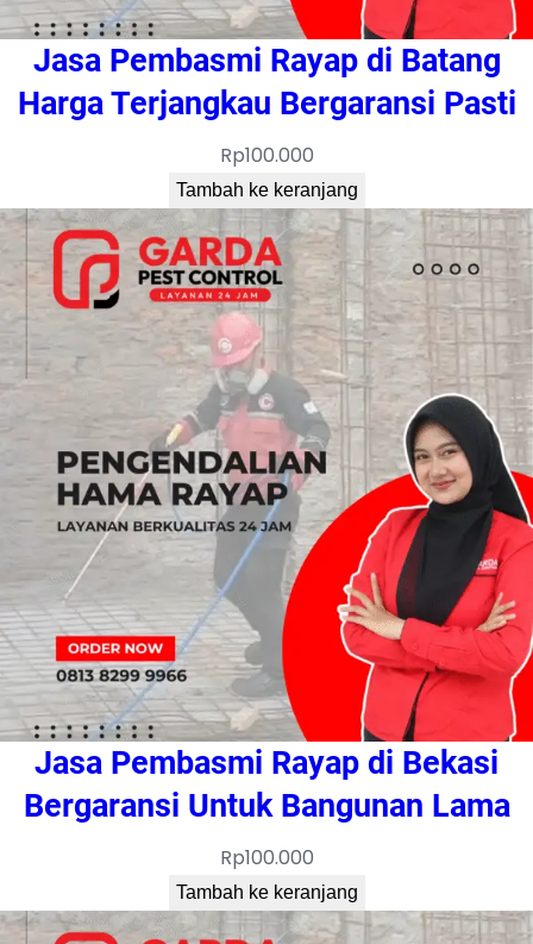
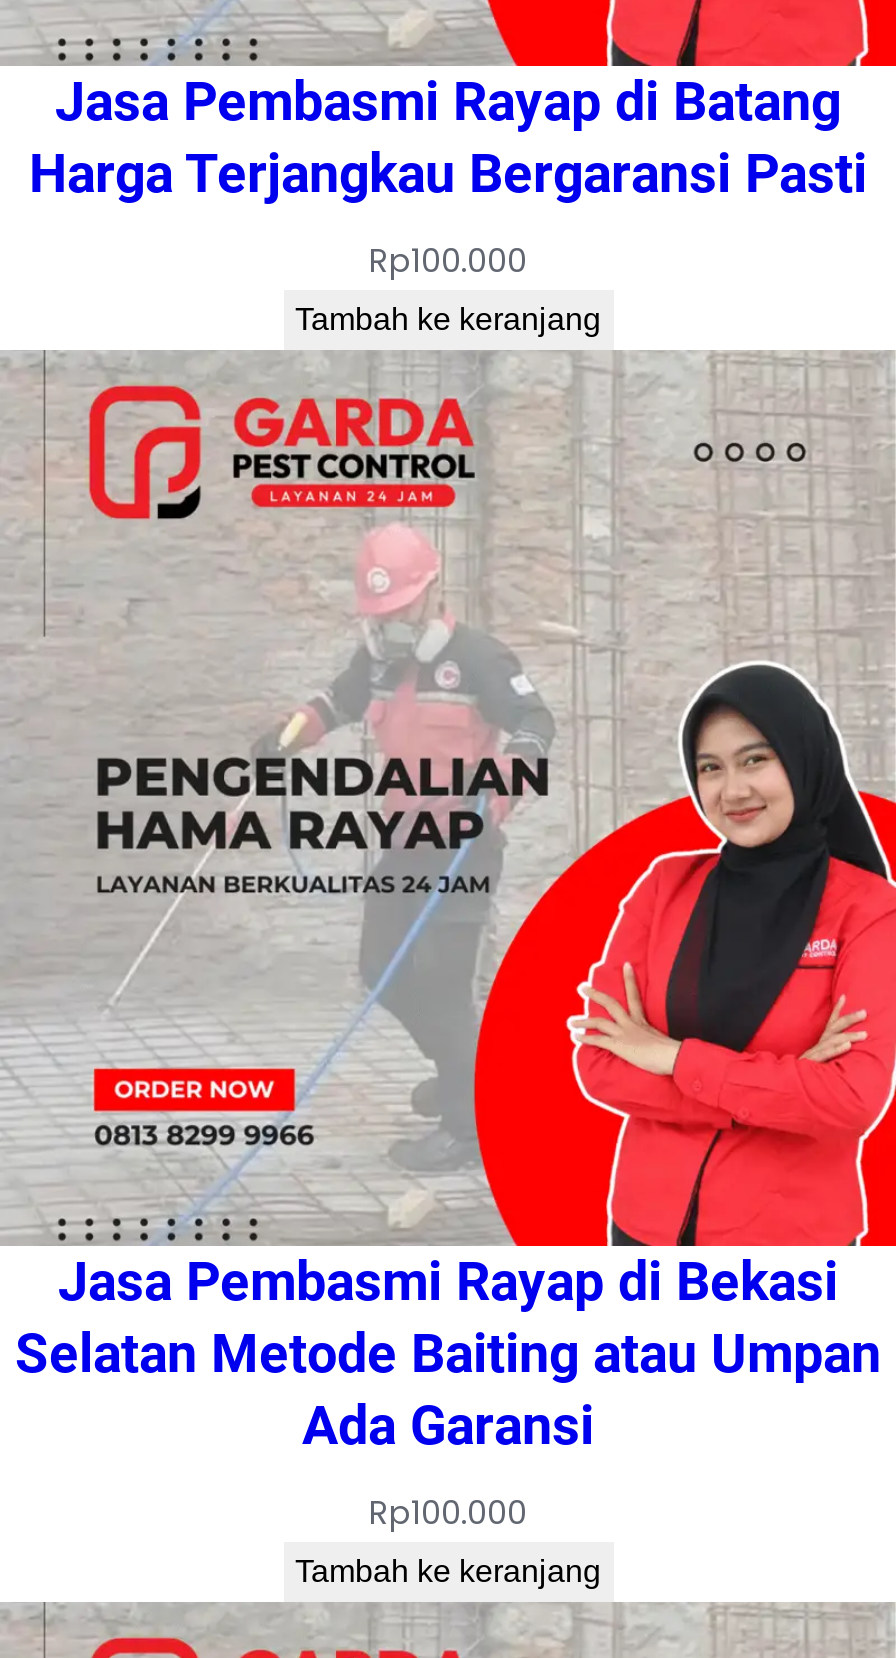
- Bergaransi Untuk Bangunan Lama
+ Selatan Metode Baiting atau Umpan
+ Ada Garansi
